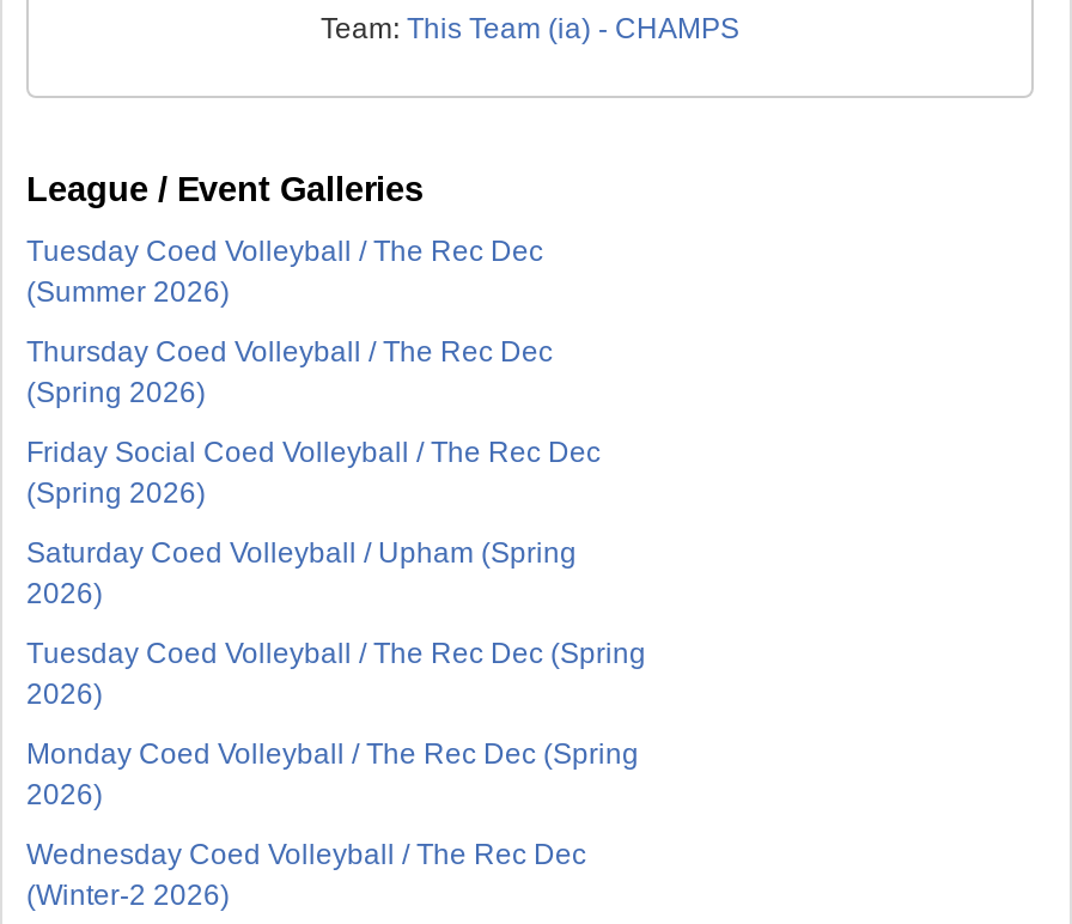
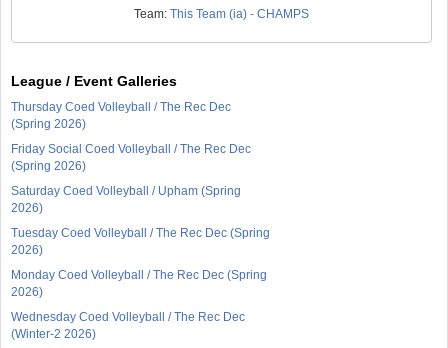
- Tuesday Coed Volleyball / The Rec Dec
- (Summer 2026)
